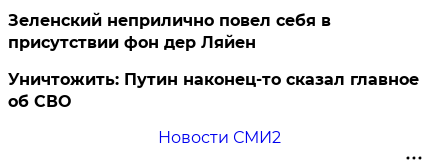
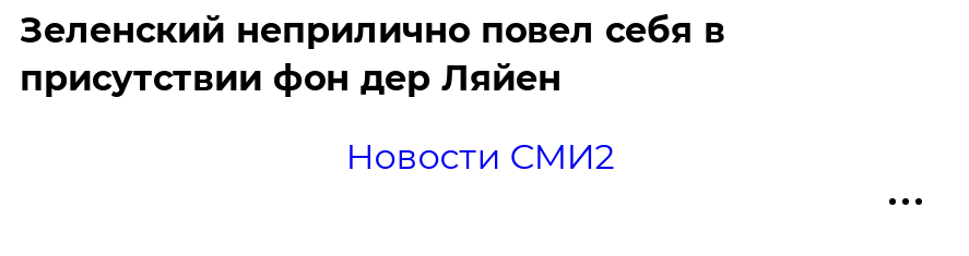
- Уничтожить: Путин наконец-то сказал главное
- об СВО
